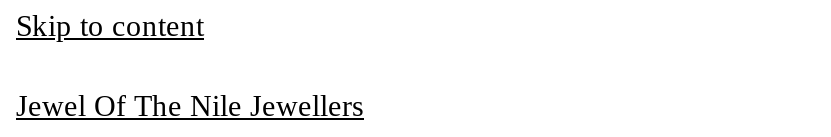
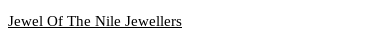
- Skip to content
